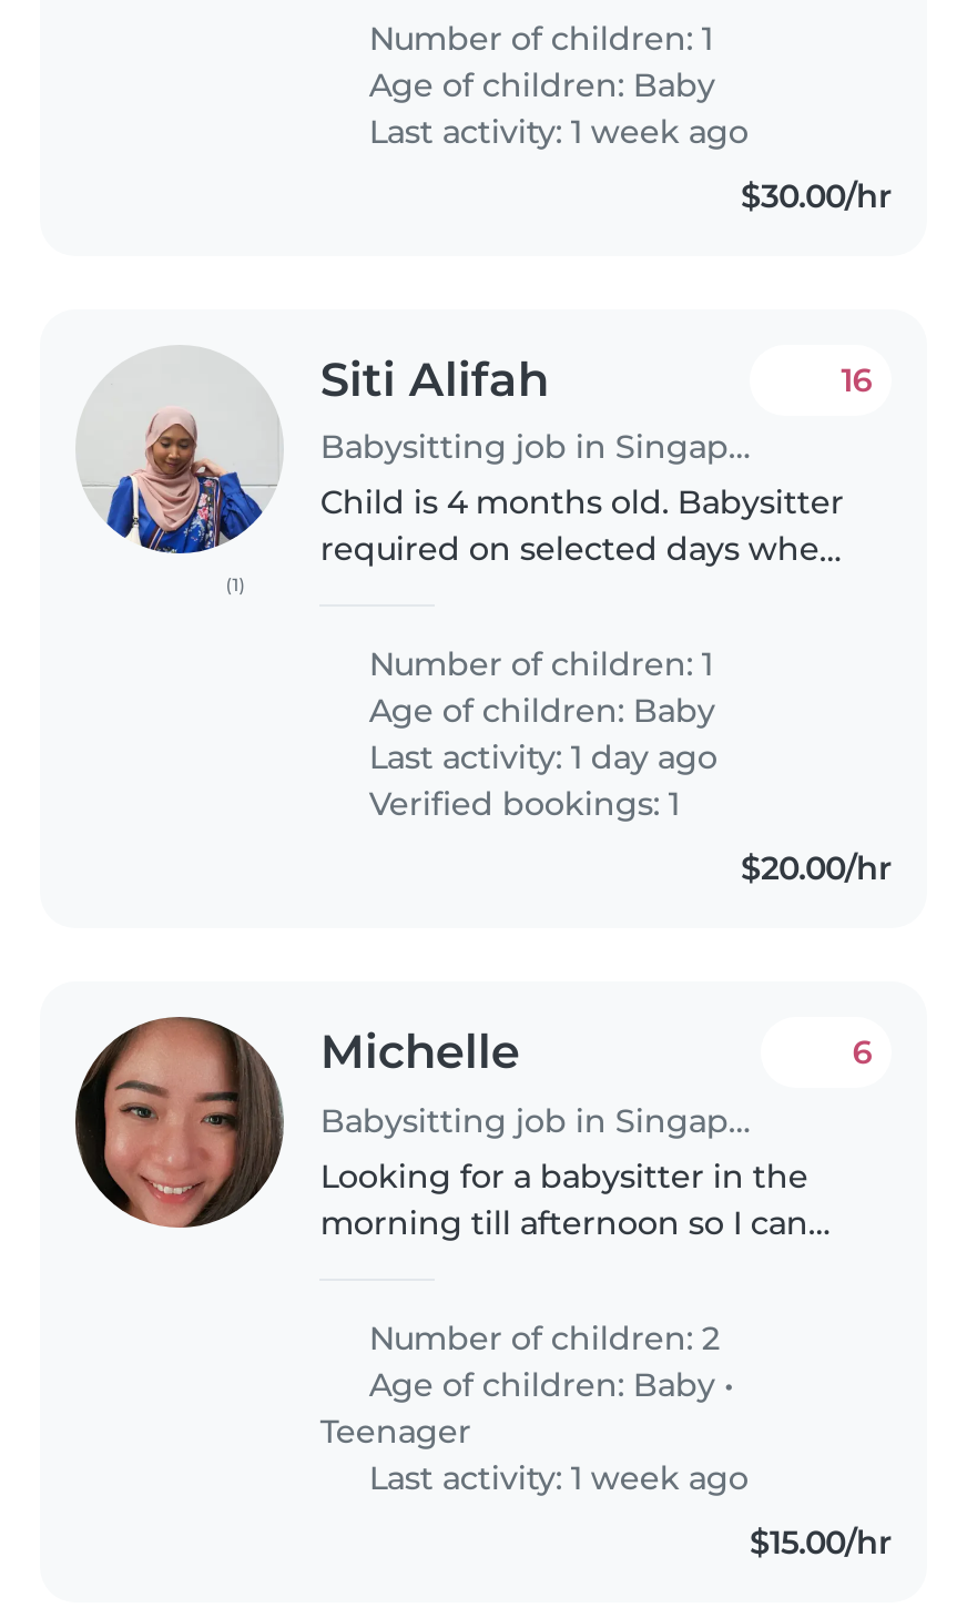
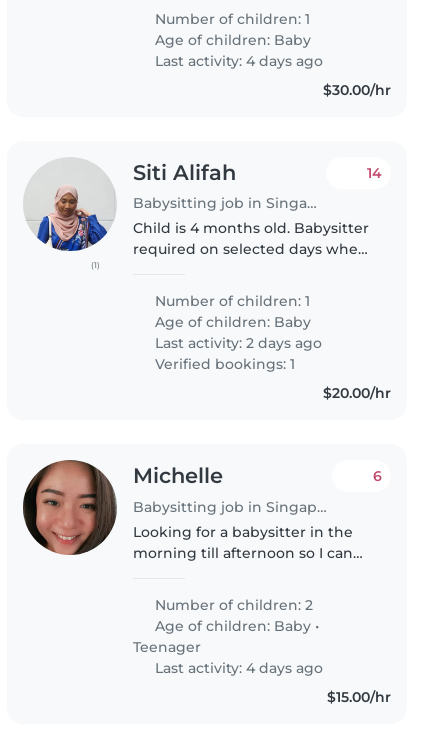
- Last activity: 1 week ago
+ Last activity: 4 days ago

- 16
+ 14

- Last activity: 1 day ago
+ Last activity: 2 days ago

- Last activity: 1 week ago
+ Last activity: 4 days ago
